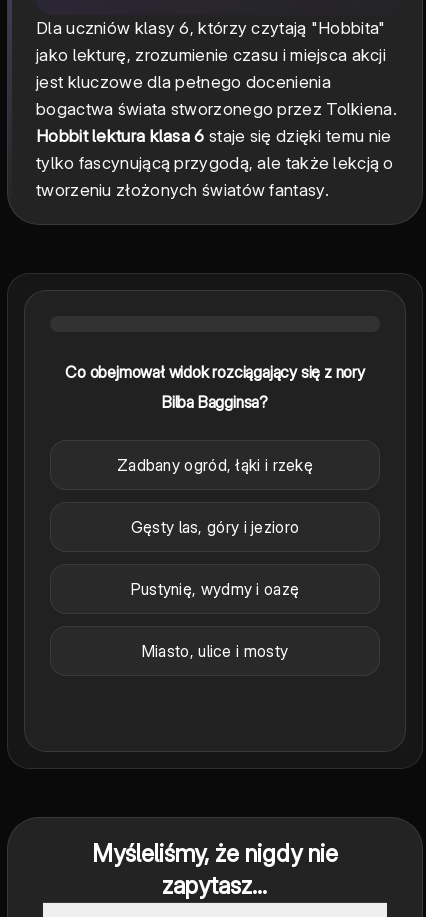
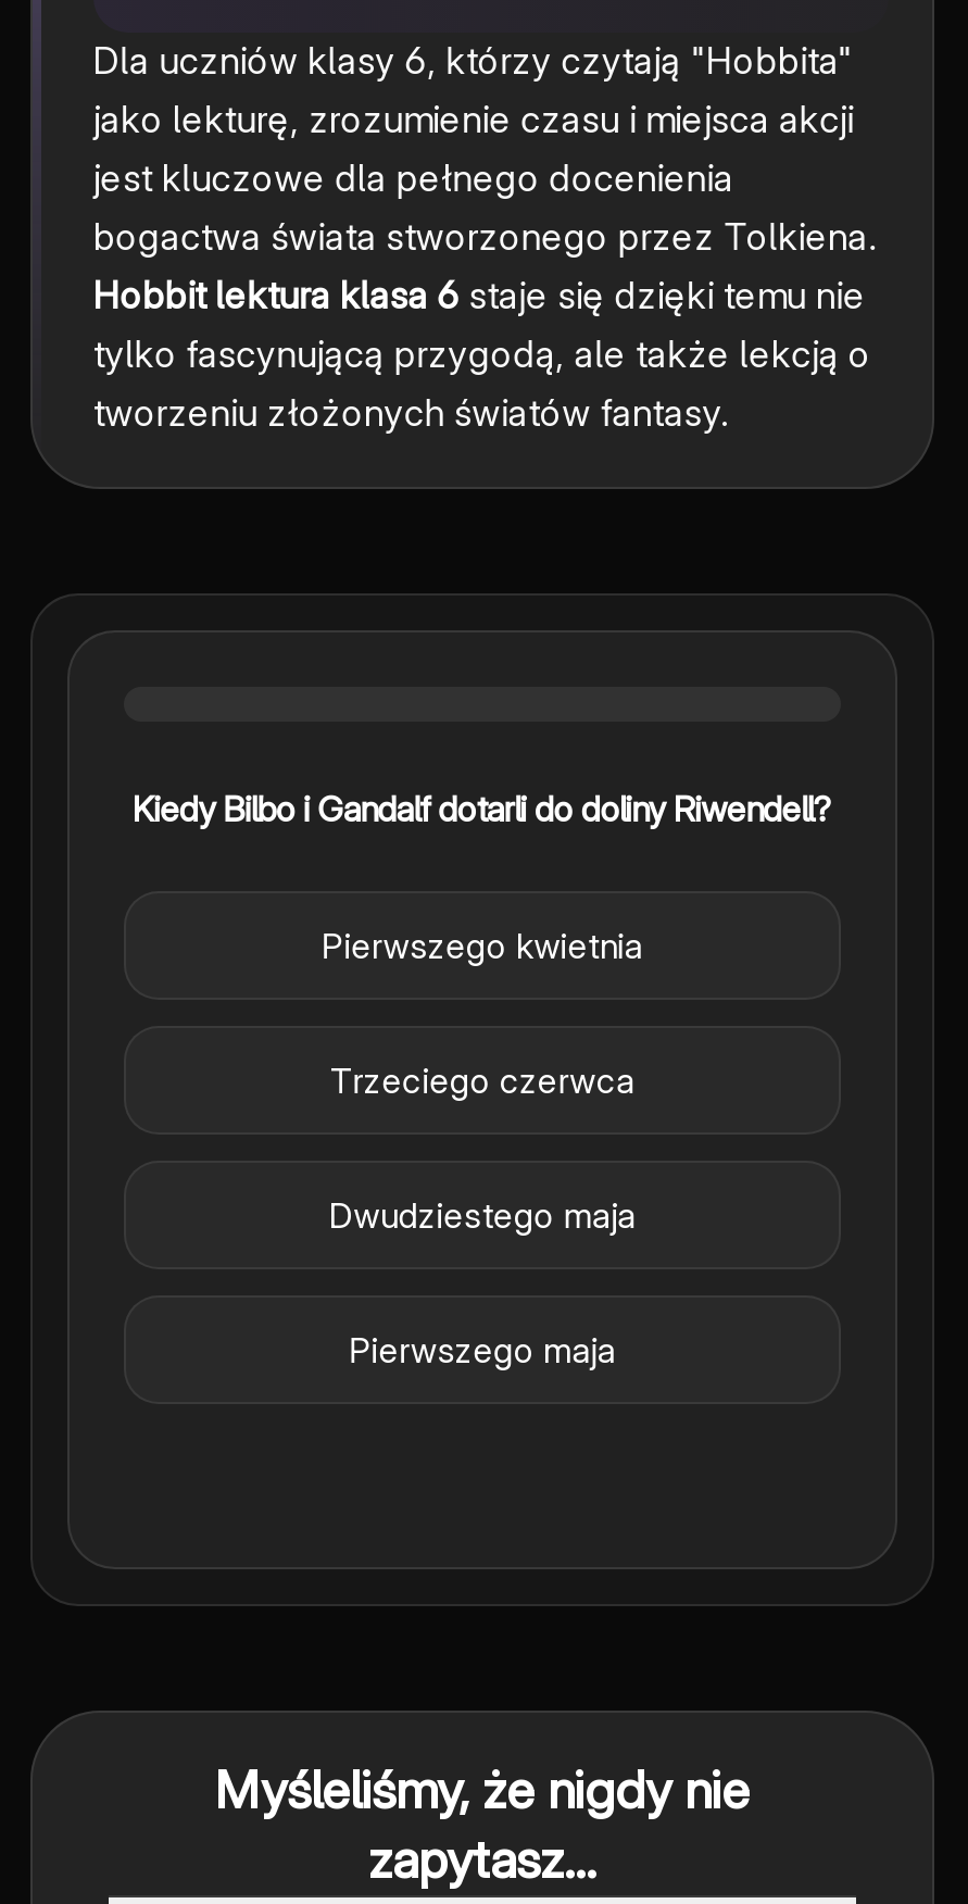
- Co obejmował widok rozciągający się z nory
- Bilba Bagginsa?
- Zadbany ogród, łąki i rzekę
- Gęsty las, góry i jezioro
- Pustynię, wydmy i oazę
- Miasto, ulice i mosty
+ Kiedy Bilbo i Gandalf dotarli do doliny Riwendell?
+ Pierwszego kwietnia
+ Trzeciego czerwca
+ Dwudziestego maja
+ Pierwszego maja
